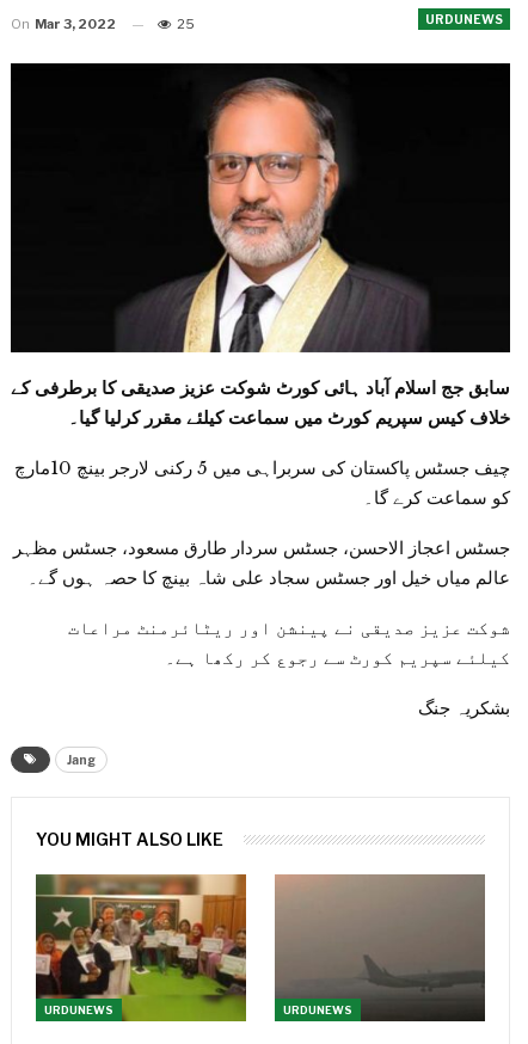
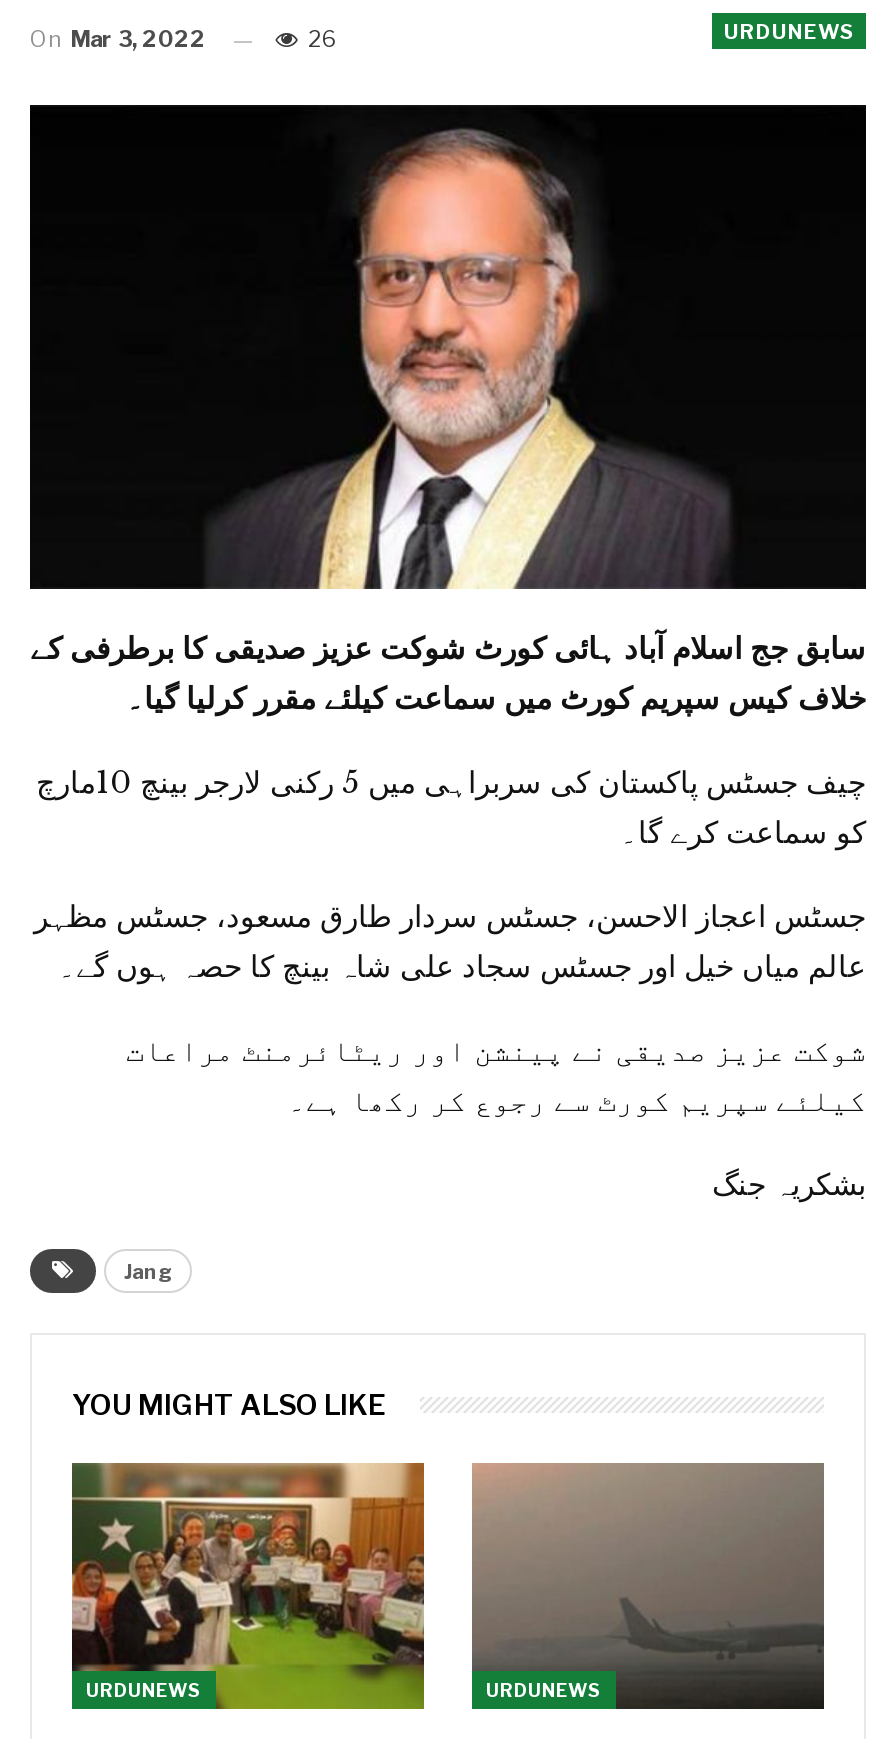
- 25
+ 26
